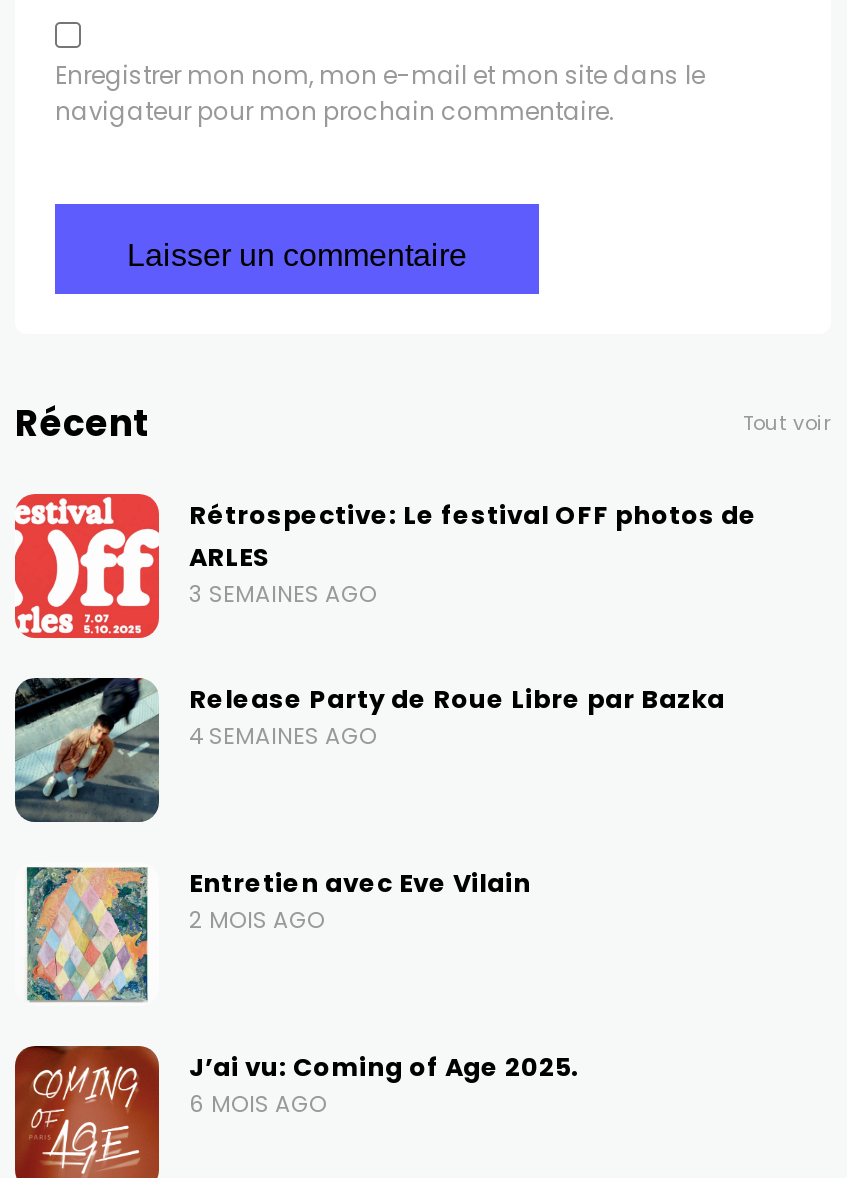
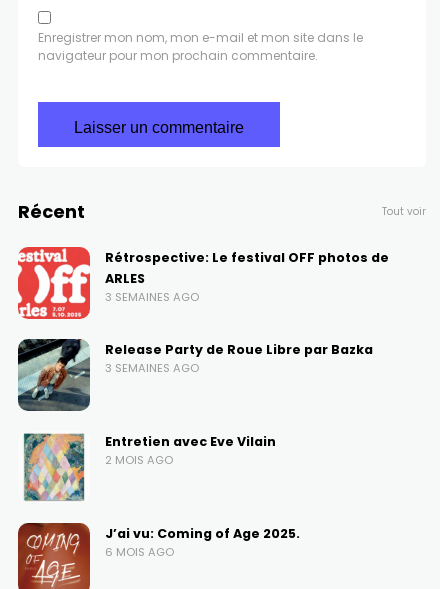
- 4 SEMAINES AGO
+ 3 SEMAINES AGO
